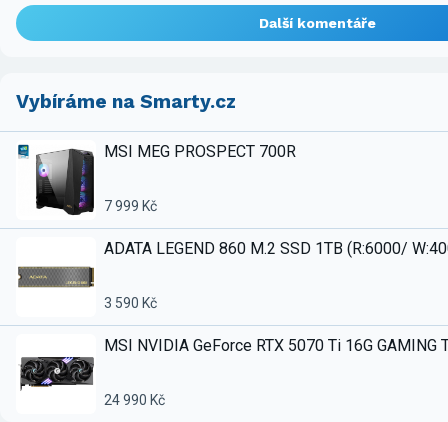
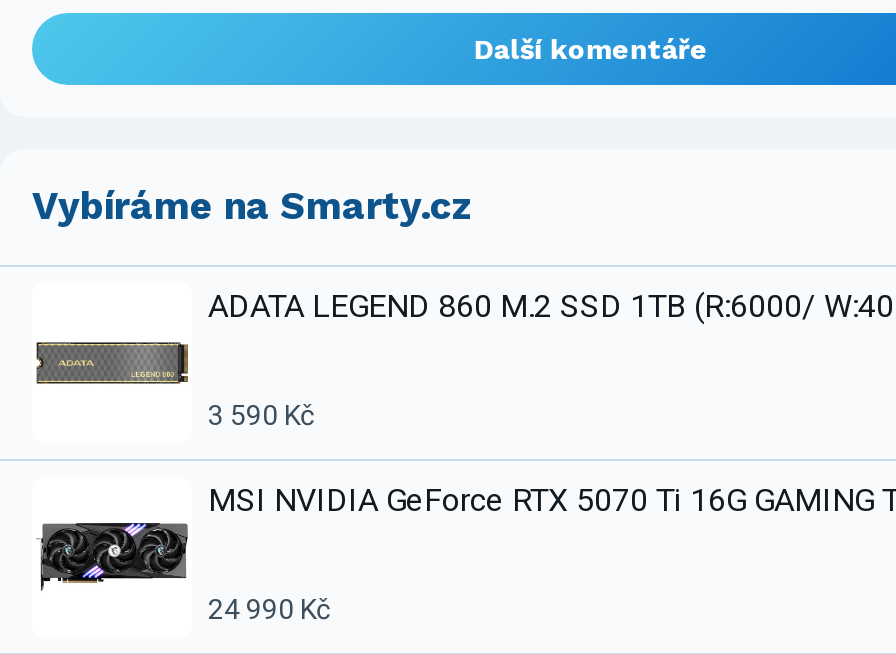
- [image]
- MSI MEG PROSPECT 700R
- 7 999 Kč
